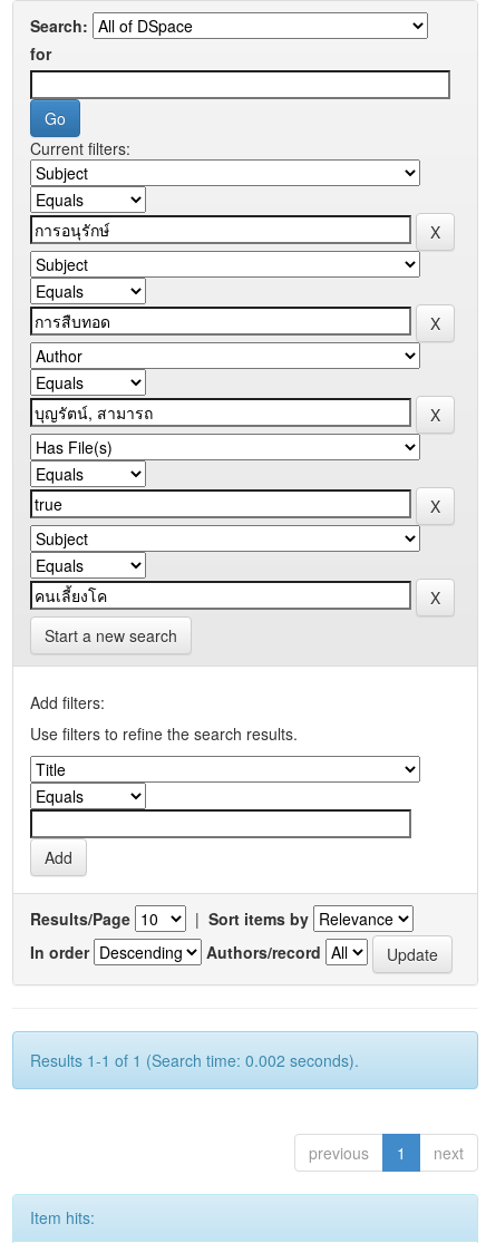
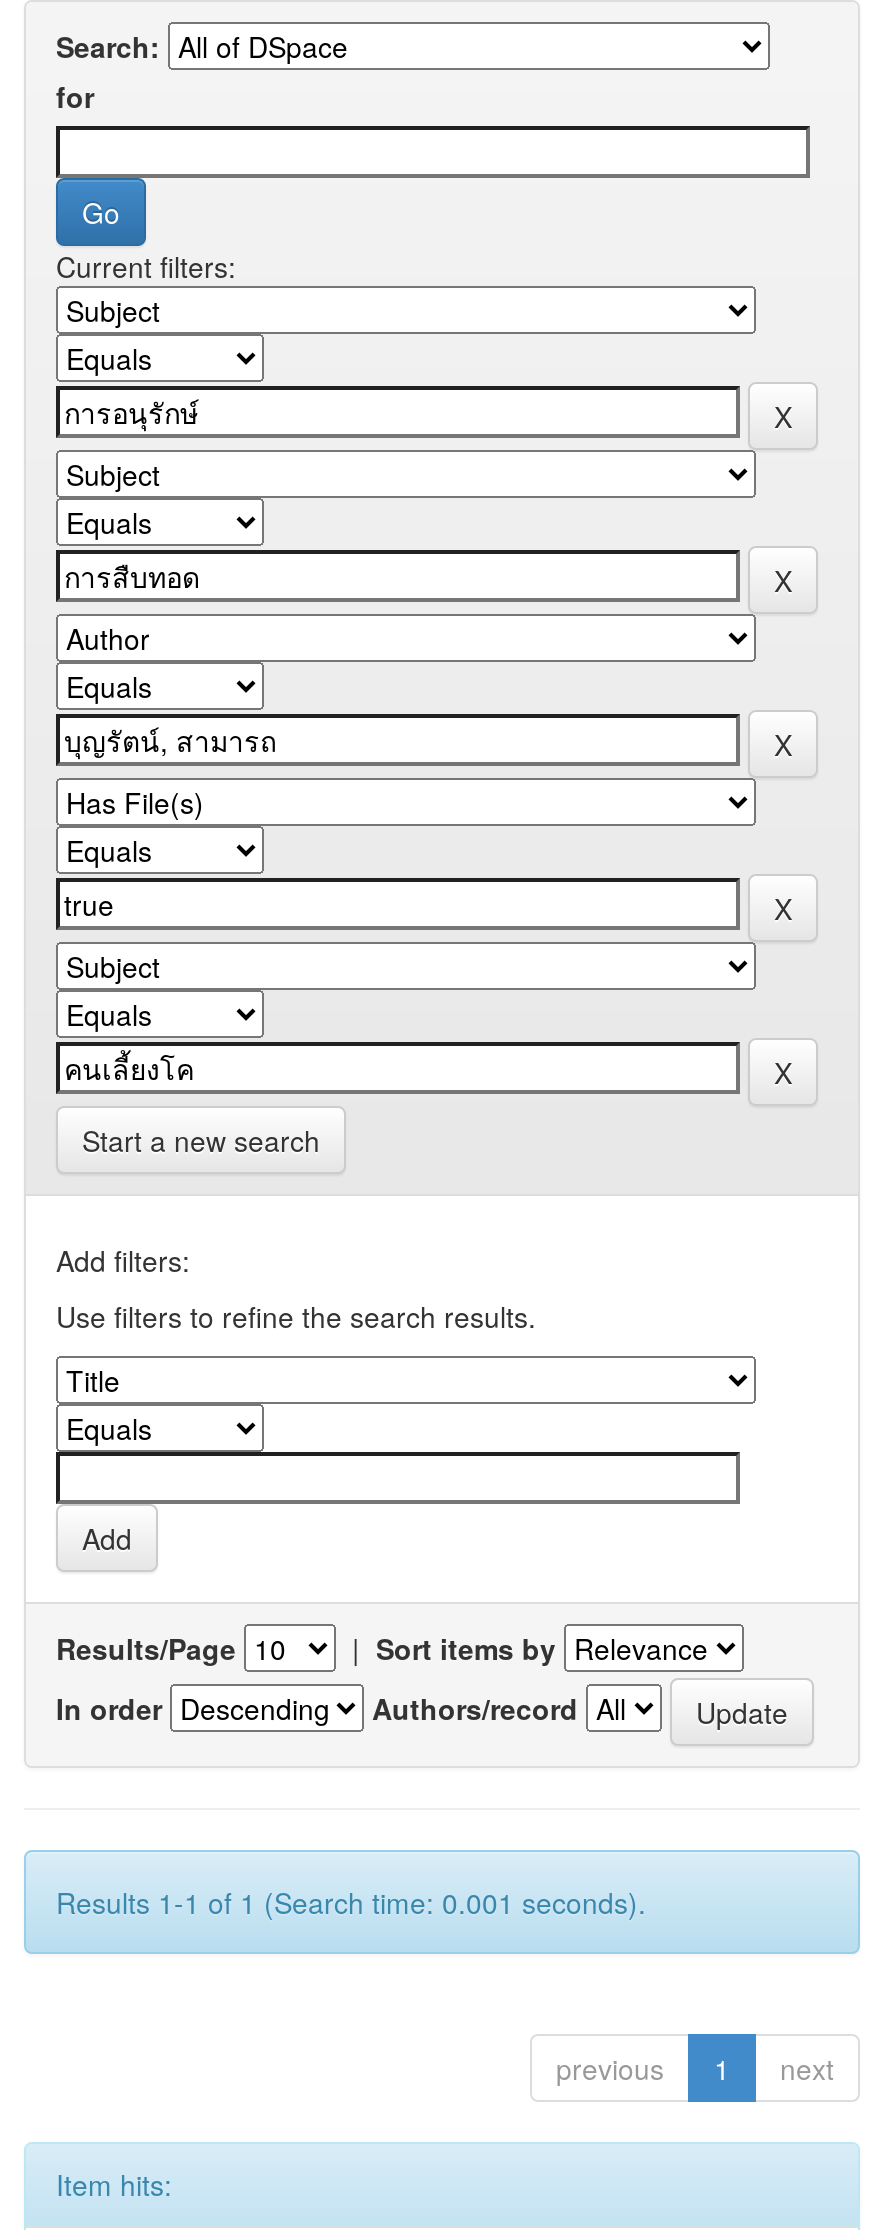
- Results 1-1 of 1 (Search time: 0.002 seconds).
+ Results 1-1 of 1 (Search time: 0.001 seconds).
